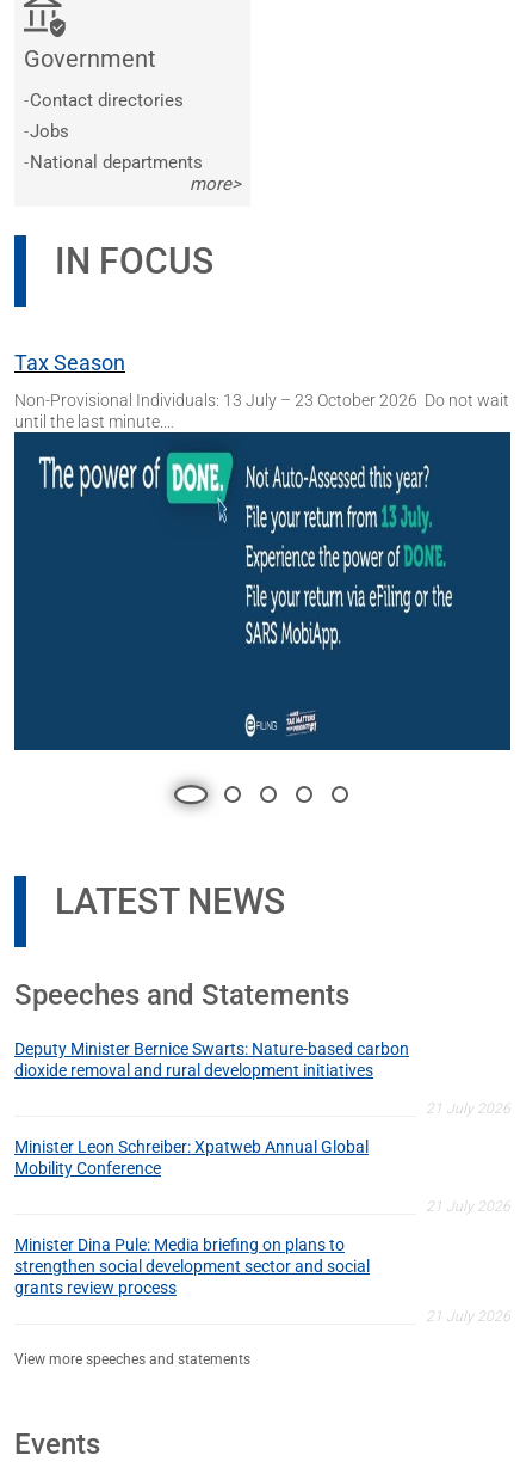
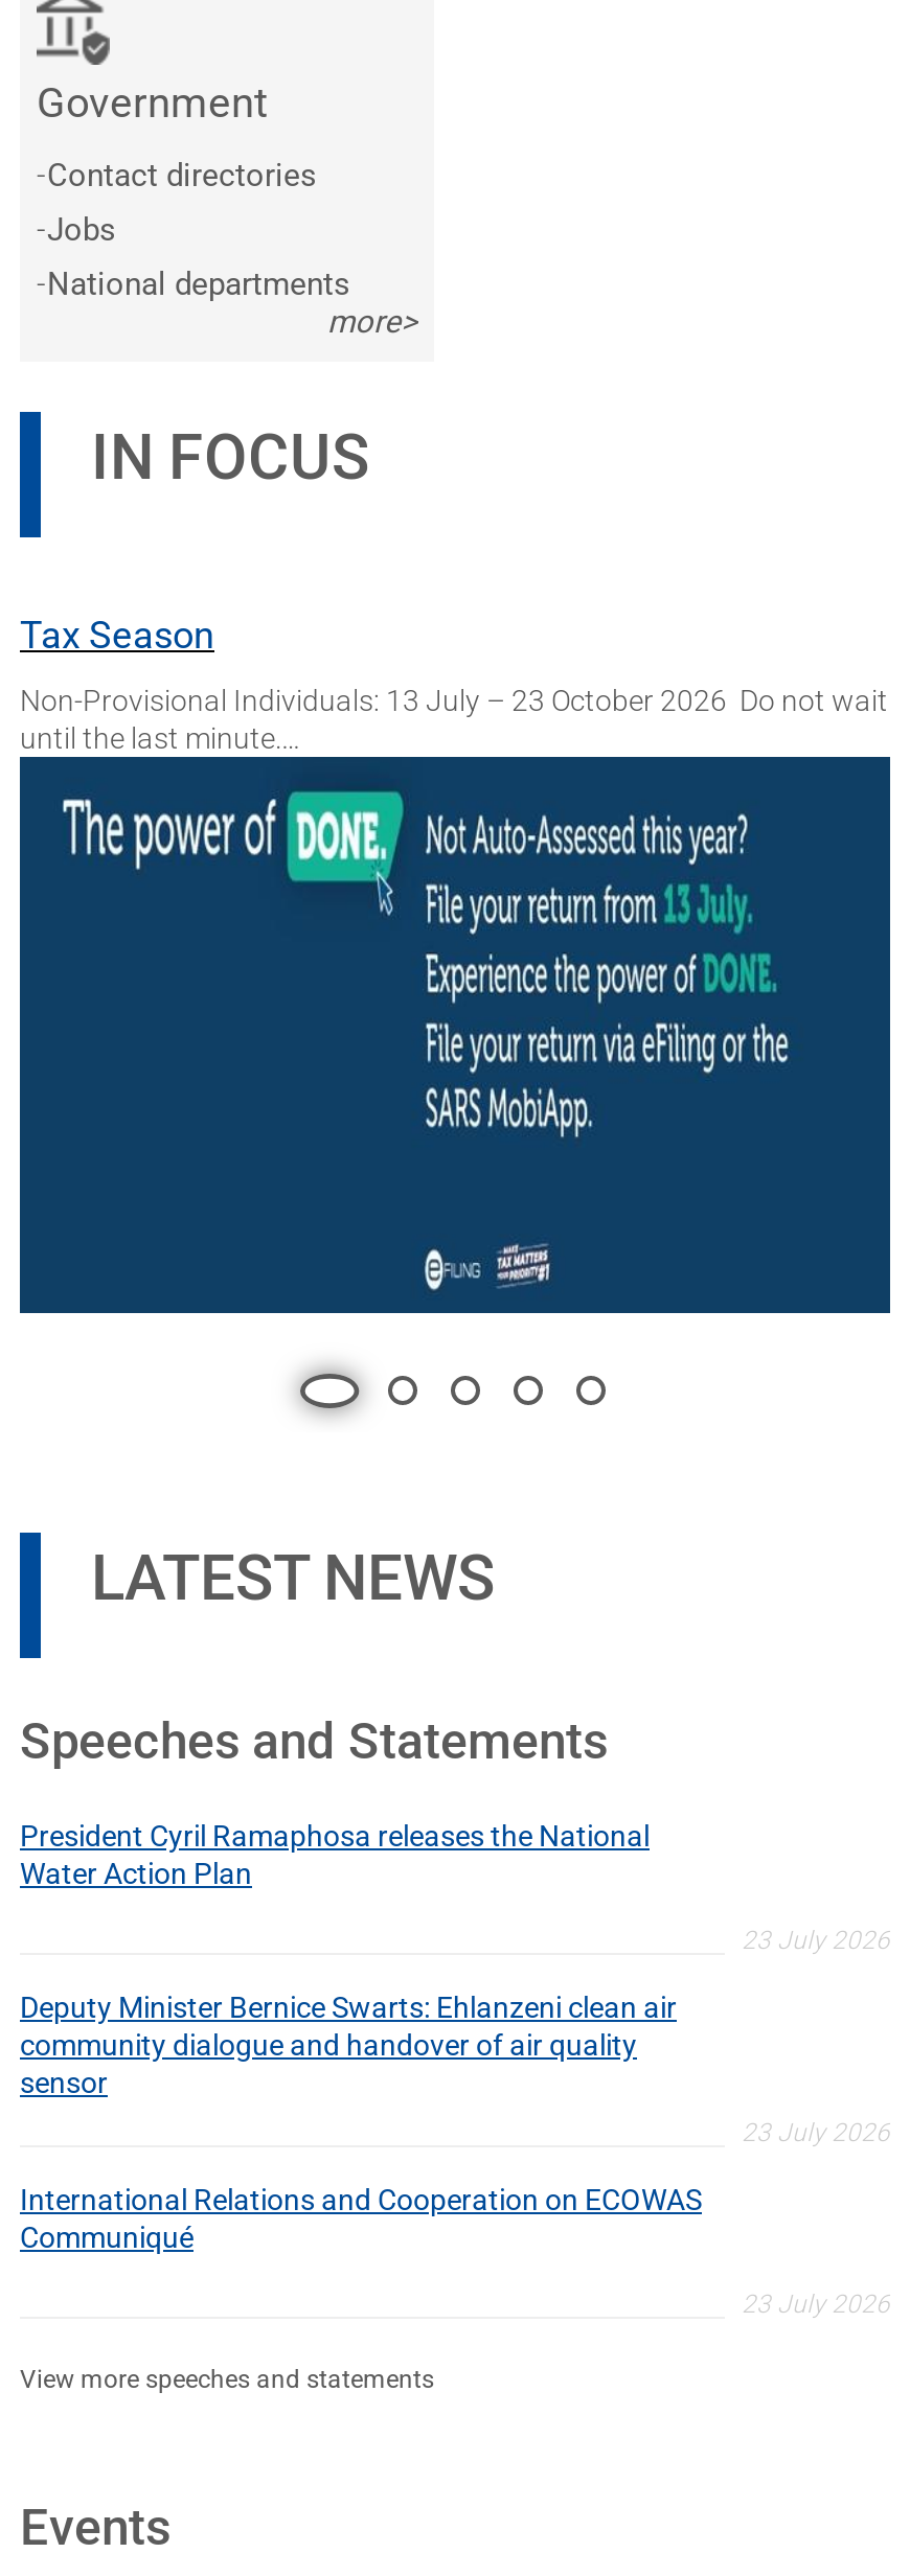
- Deputy Minister Bernice Swarts: Nature-based carbon
- dioxide removal and rural development initiatives
+ President Cyril Ramaphosa releases the National
+ Water Action Plan

- 21 July 2026
+ 23 July 2026

- Minister Leon Schreiber: Xpatweb Annual Global
- Mobility Conference
+ Deputy Minister Bernice Swarts: Ehlanzeni clean air
+ community dialogue and handover of air quality
+ sensor

- 21 July 2026
+ 23 July 2026

- Minister Dina Pule: Media briefing on plans to
- strengthen social development sector and social
- grants review process
+ International Relations and Cooperation on ECOWAS
+ Communiqué

- 21 July 2026
+ 23 July 2026
